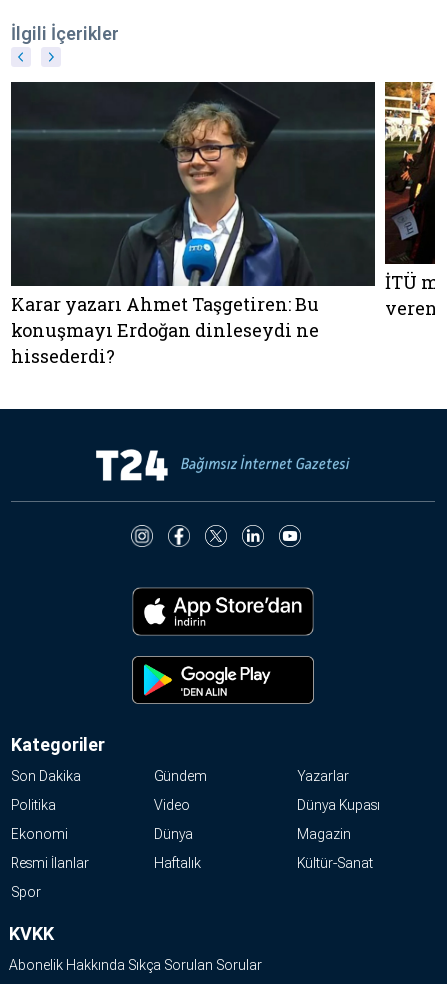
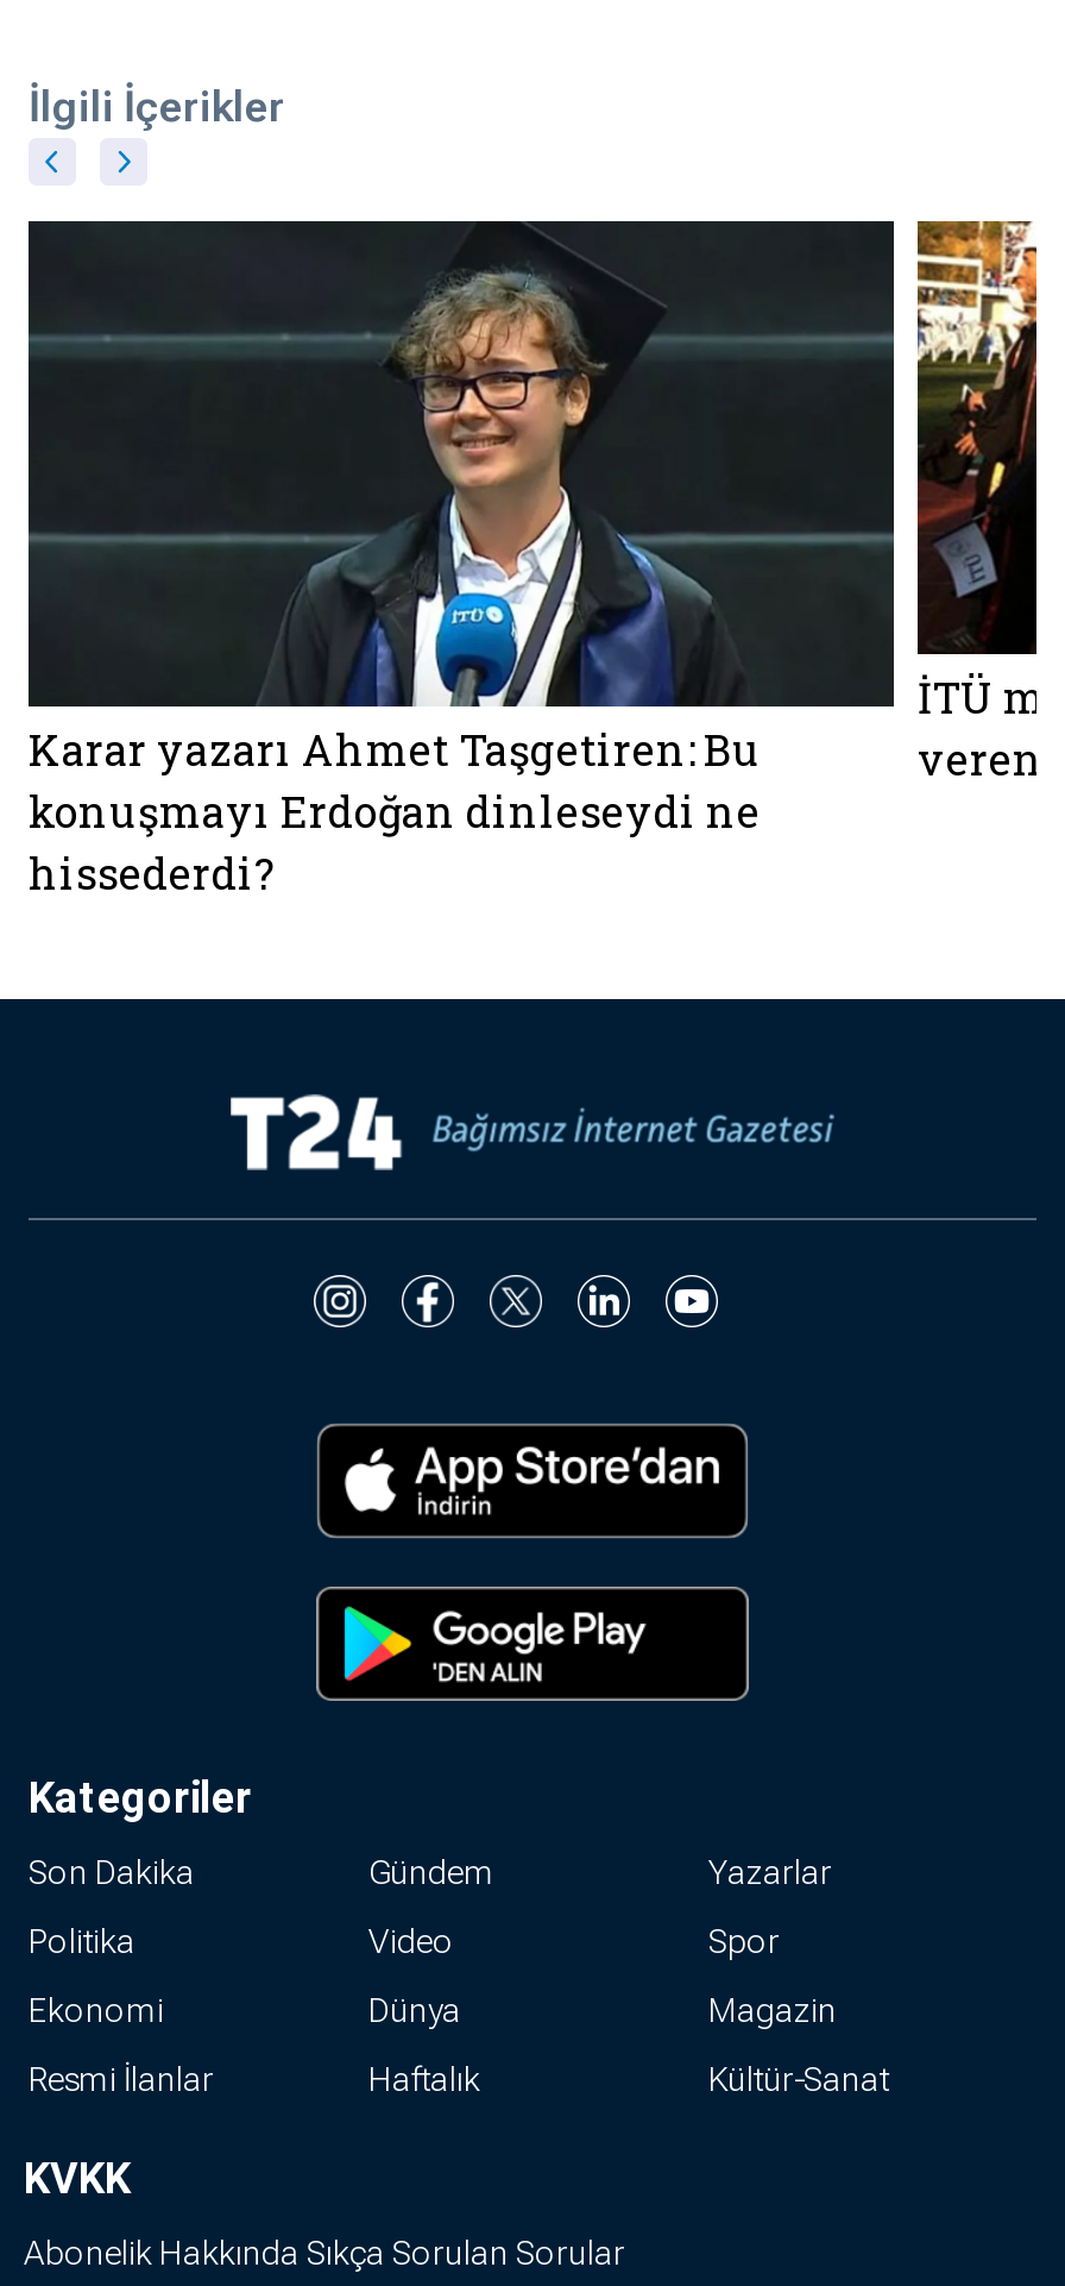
- Dünya Kupası

moved up: Spor
